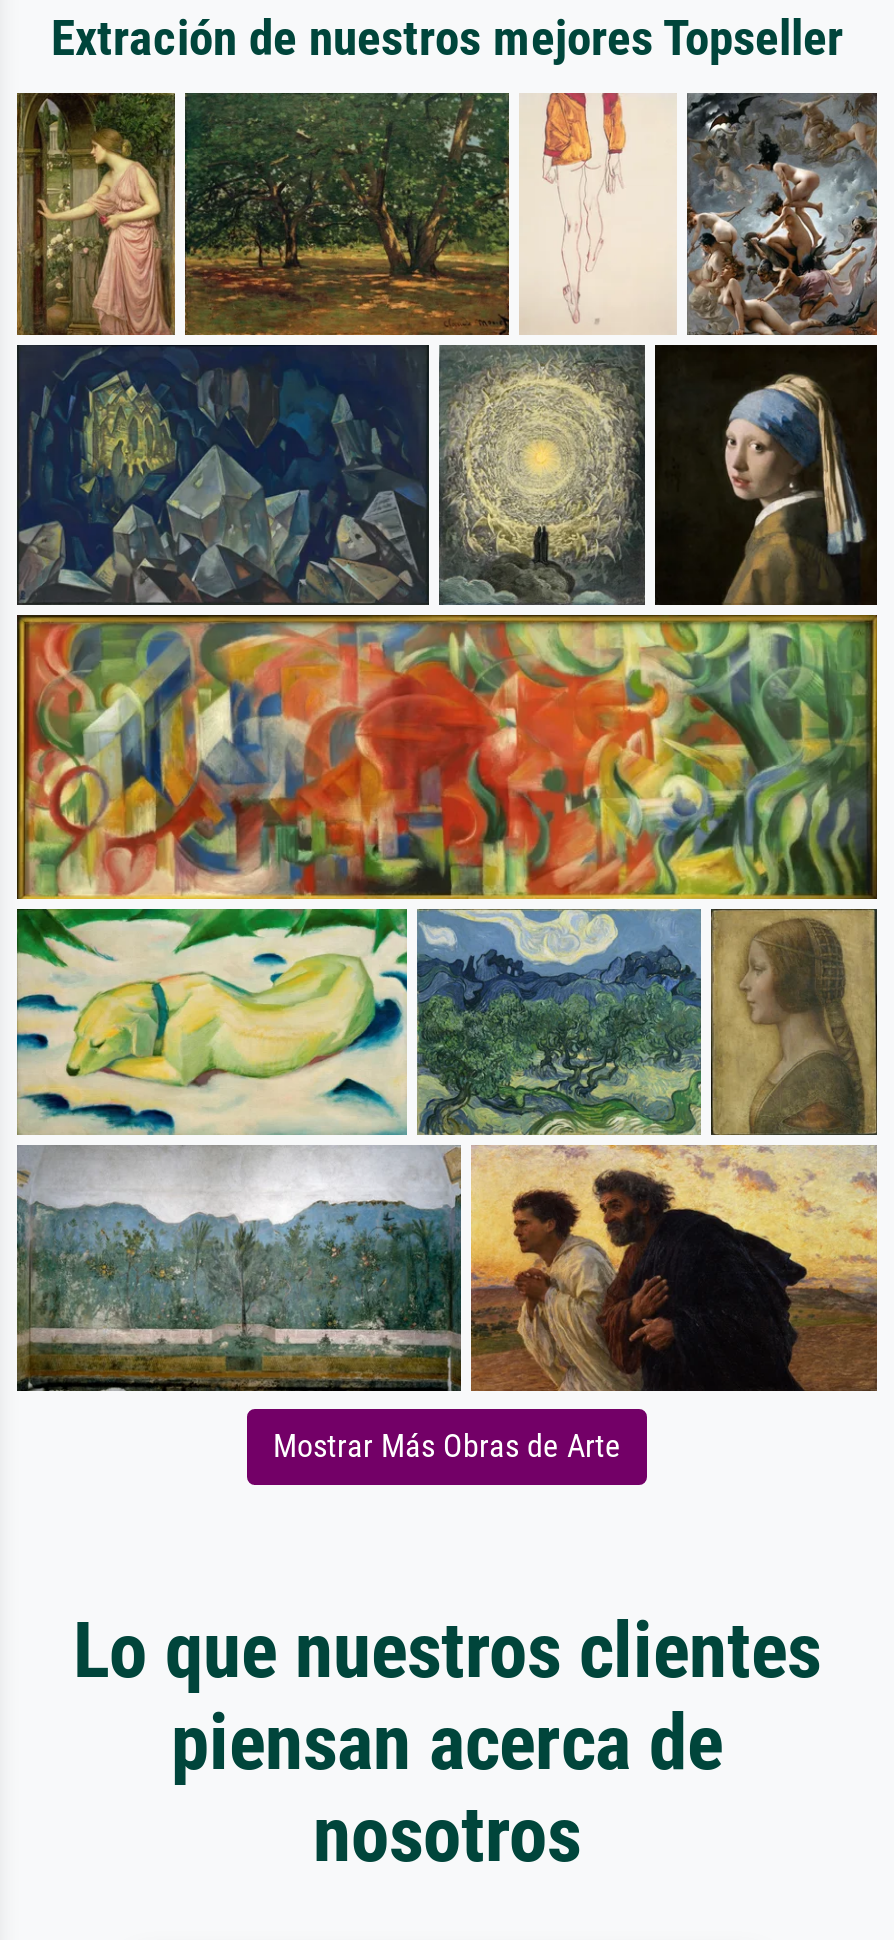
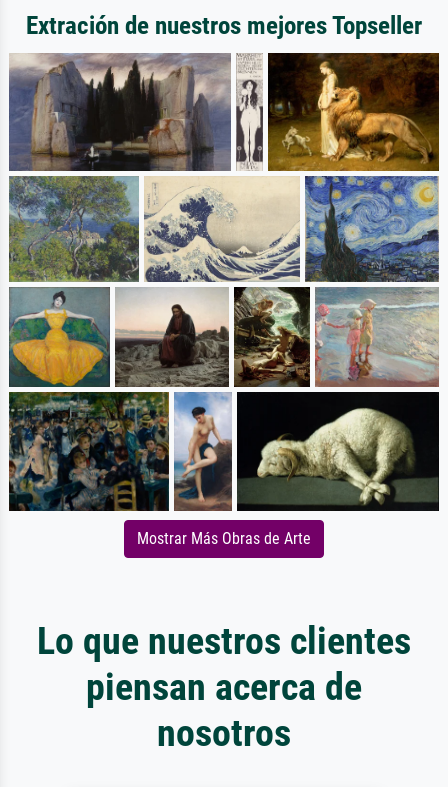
- [image]
+ [image]
